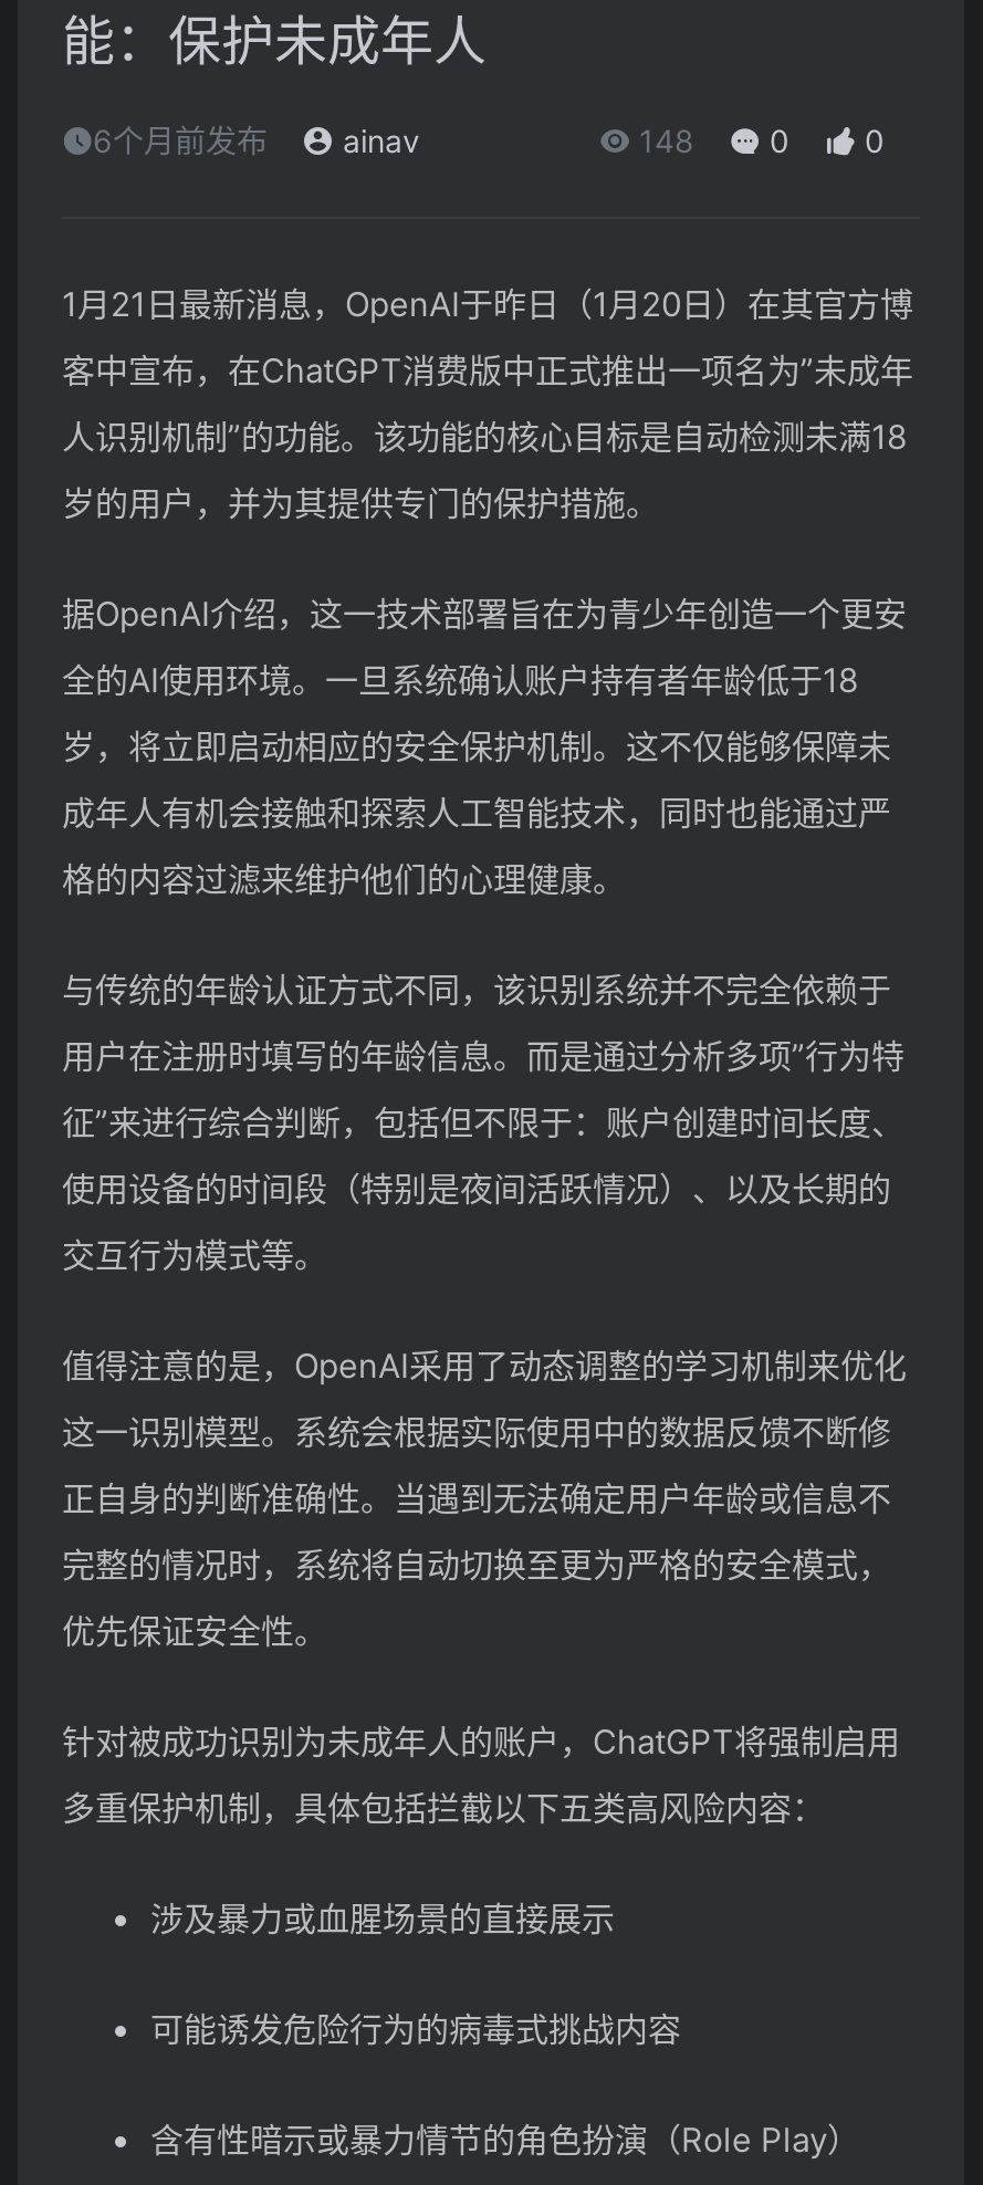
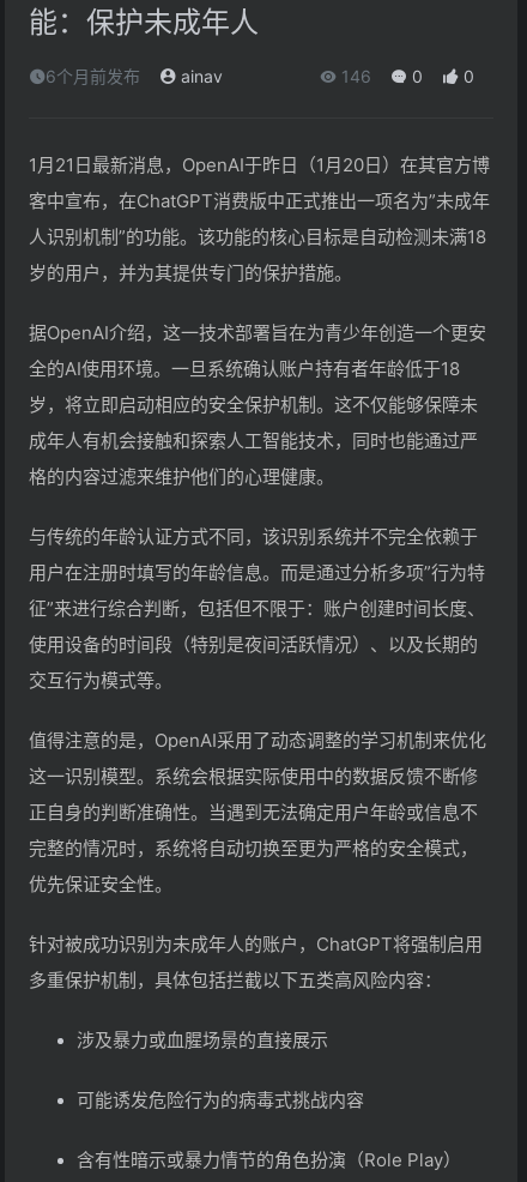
- 148 0 0
+ 146 0 0
